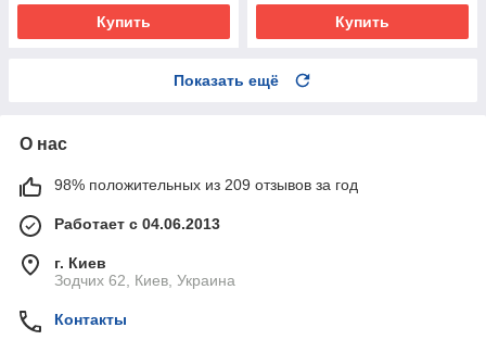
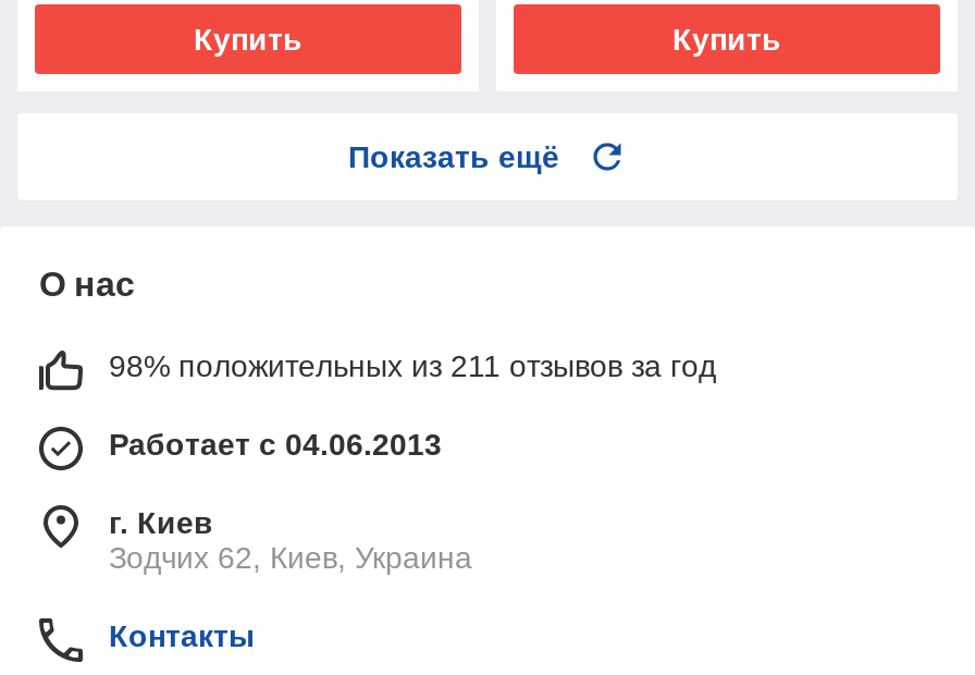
- 98% положительных из 209 отзывов за год
+ 98% положительных из 211 отзывов за год
